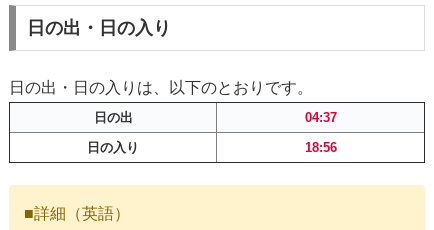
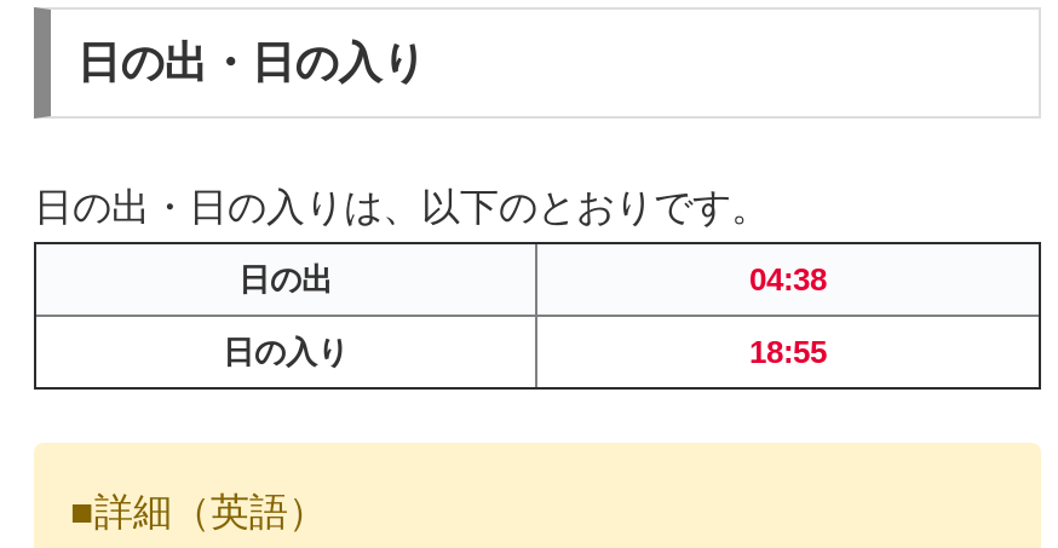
- 04:37
+ 04:38

- 18:56
+ 18:55
